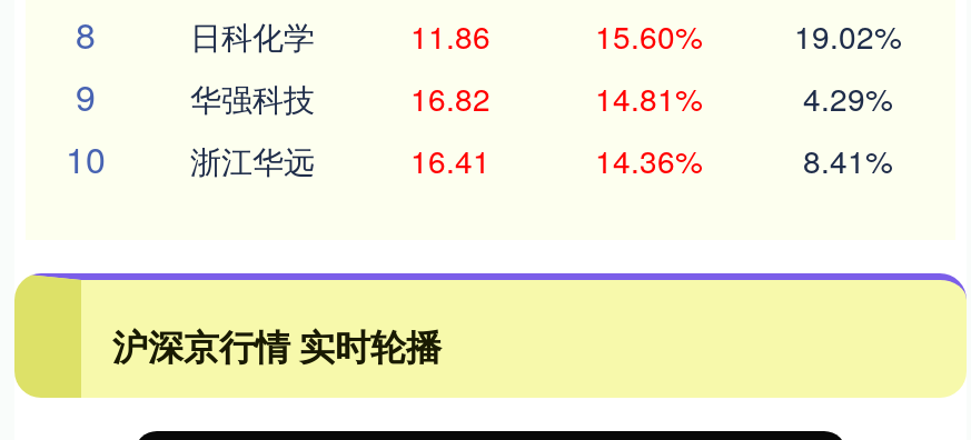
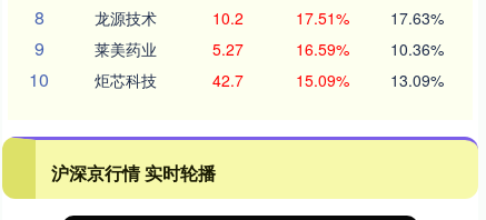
- 日科化学
- 11.86
- 15.60%
- 19.02%
+ 龙源技术
+ 10.2
+ 17.51%
+ 17.63%

- 华强科技
- 16.82
- 14.81%
- 4.29%
+ 莱美药业
+ 5.27
+ 16.59%
+ 10.36%

- 浙江华远
- 16.41
- 14.36%
- 8.41%
+ 炬芯科技
+ 42.7
+ 15.09%
+ 13.09%
